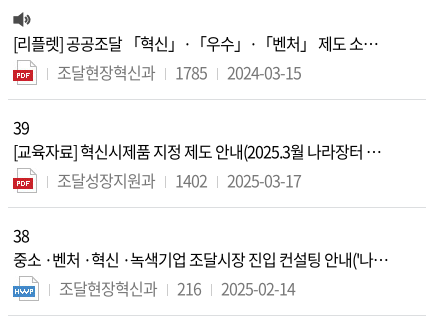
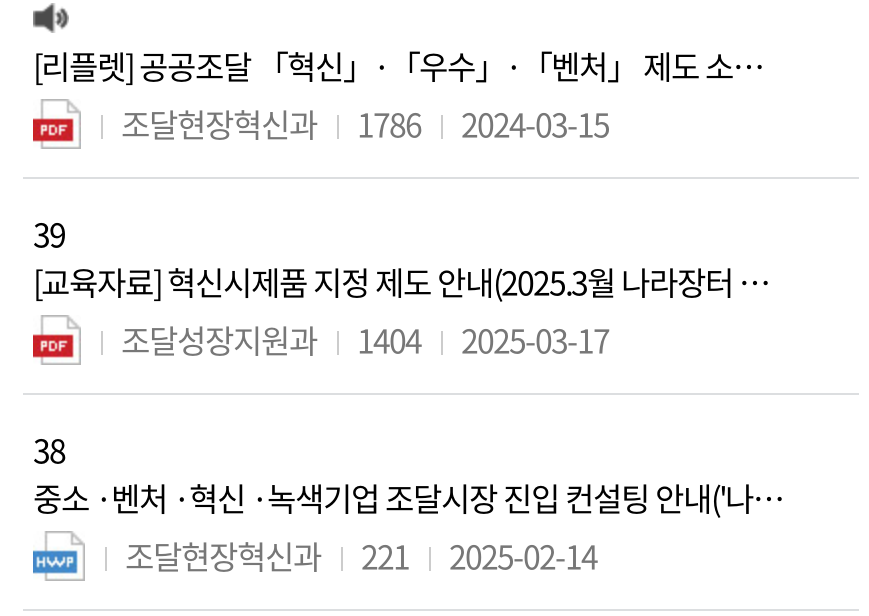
- 1785
+ 1786

- 1402
+ 1404

- 216
+ 221
